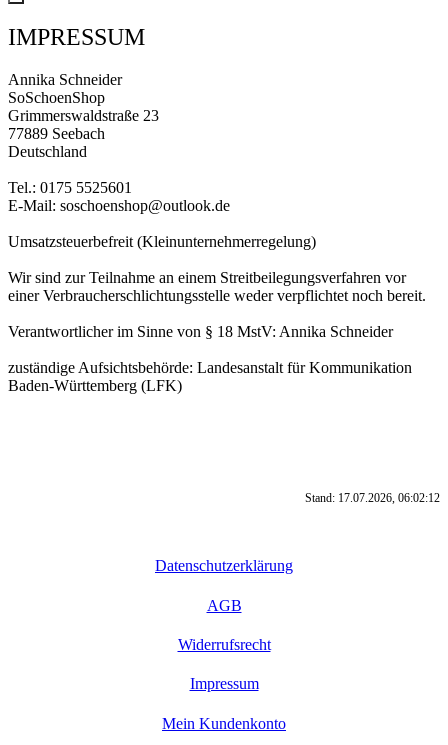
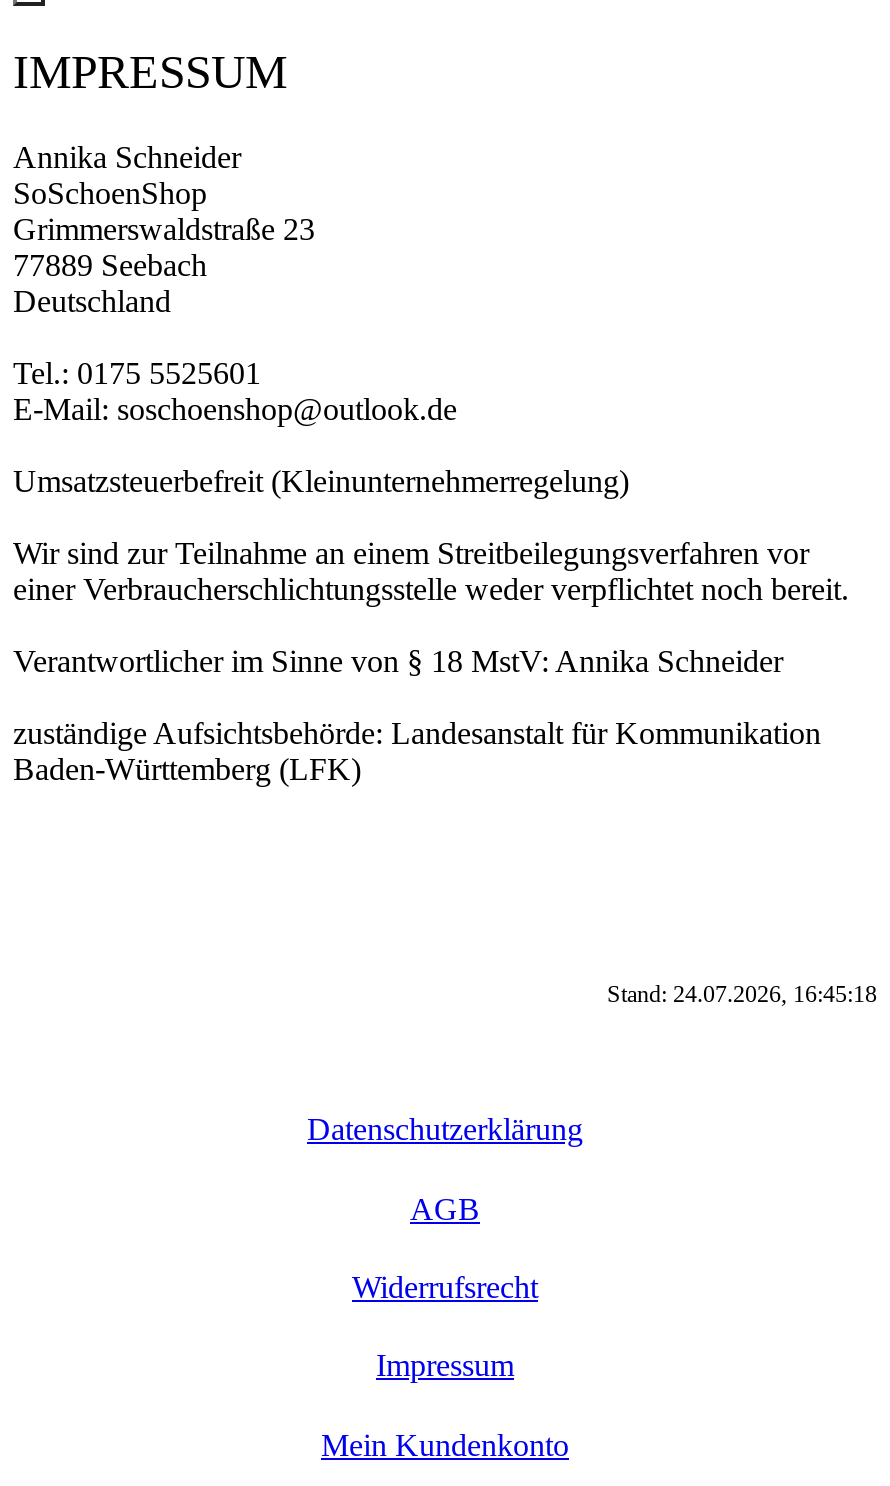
- Stand: 17.07.2026, 06:02:12
+ Stand: 24.07.2026, 16:45:18
